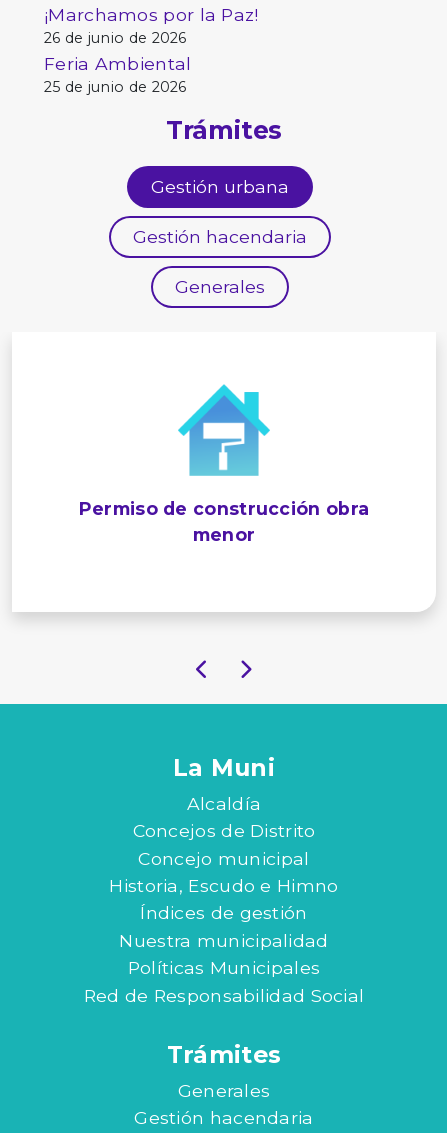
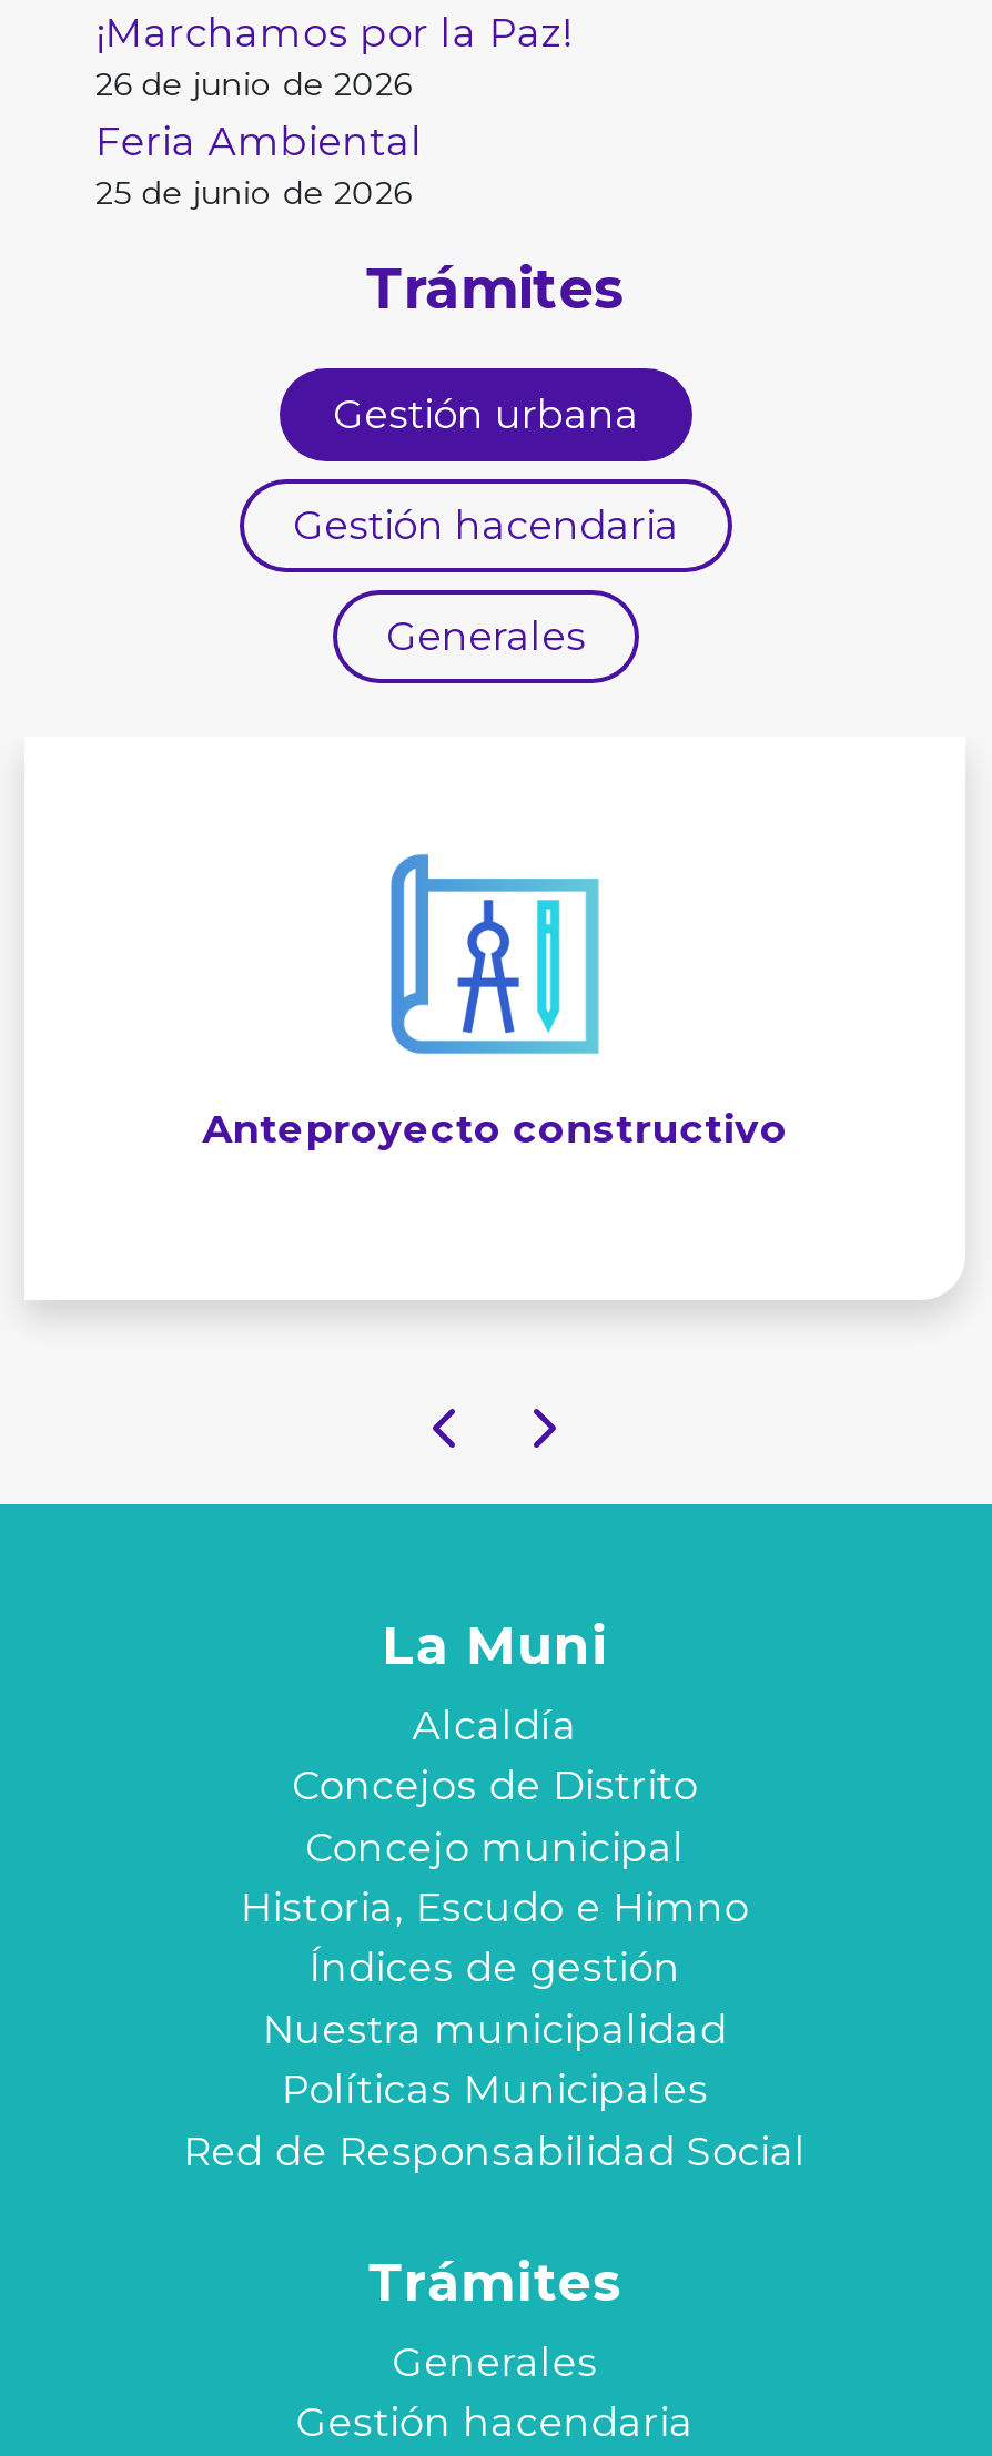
- [image]
- Permiso de construcción obra
- menor
+ [image]
+ Anteproyecto constructivo
